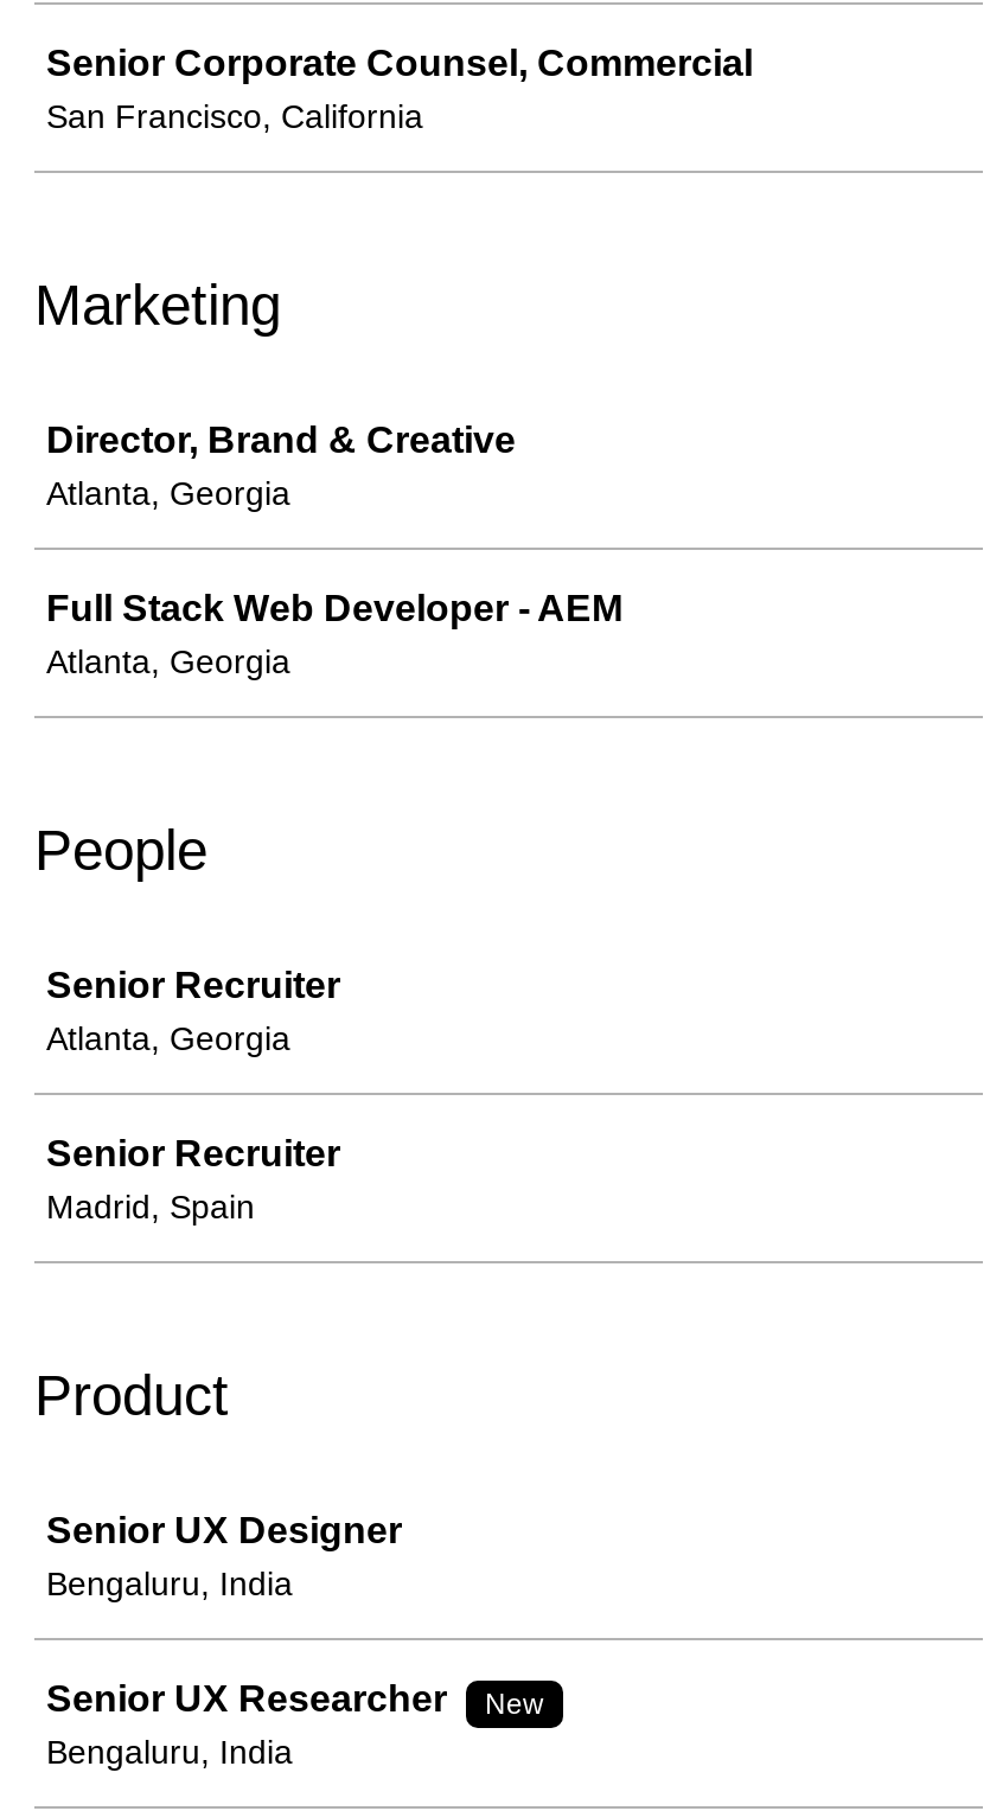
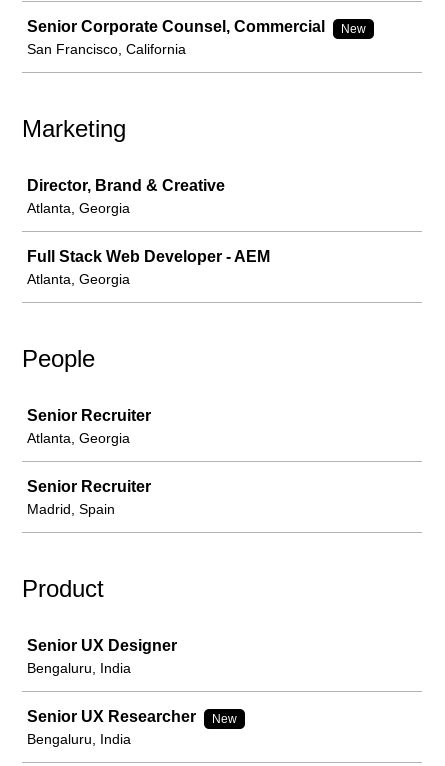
+ New
